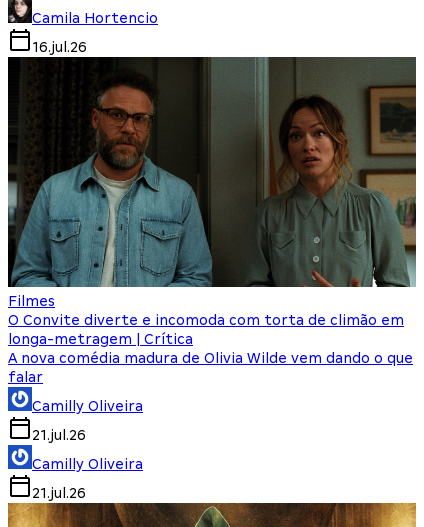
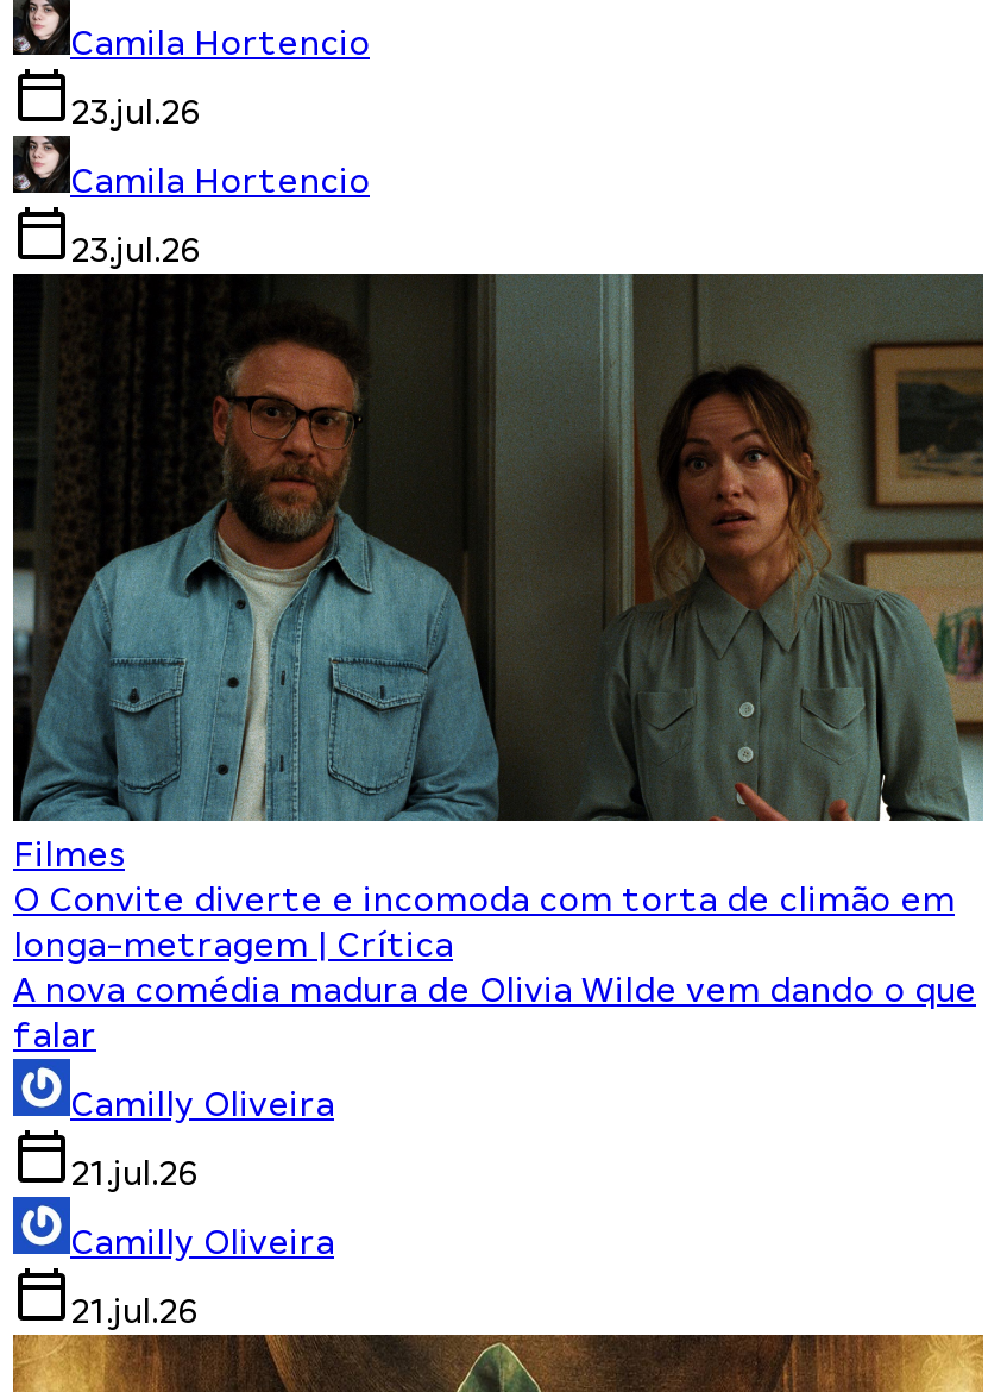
- 16.jul.26
+ 23.jul.26
+ Camila Hortencio
+ 23.jul.26
